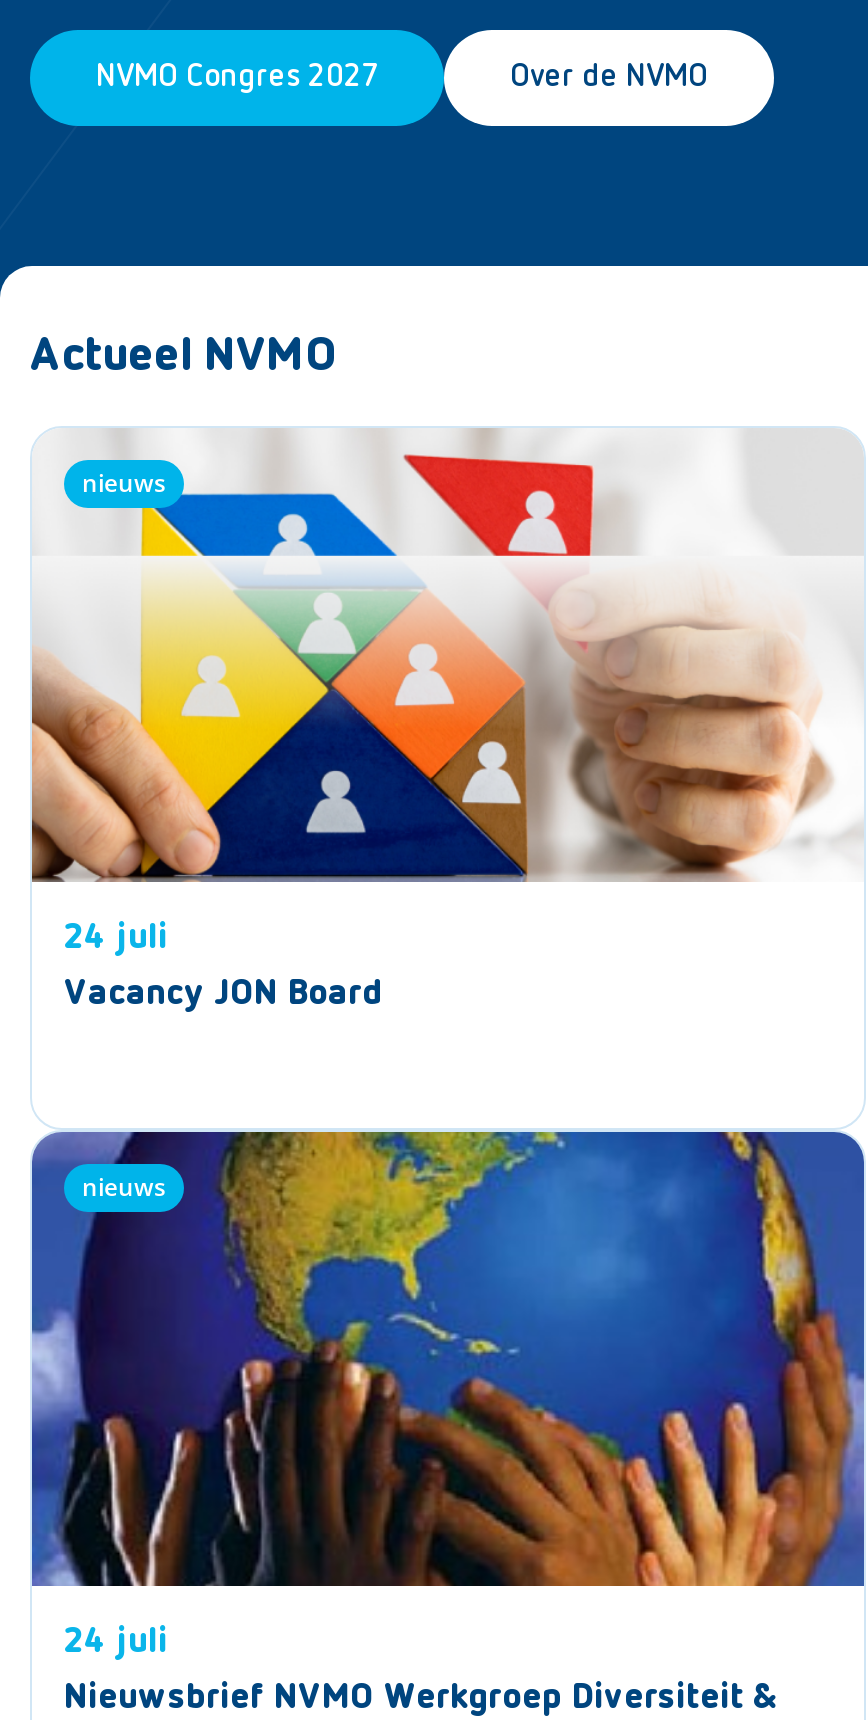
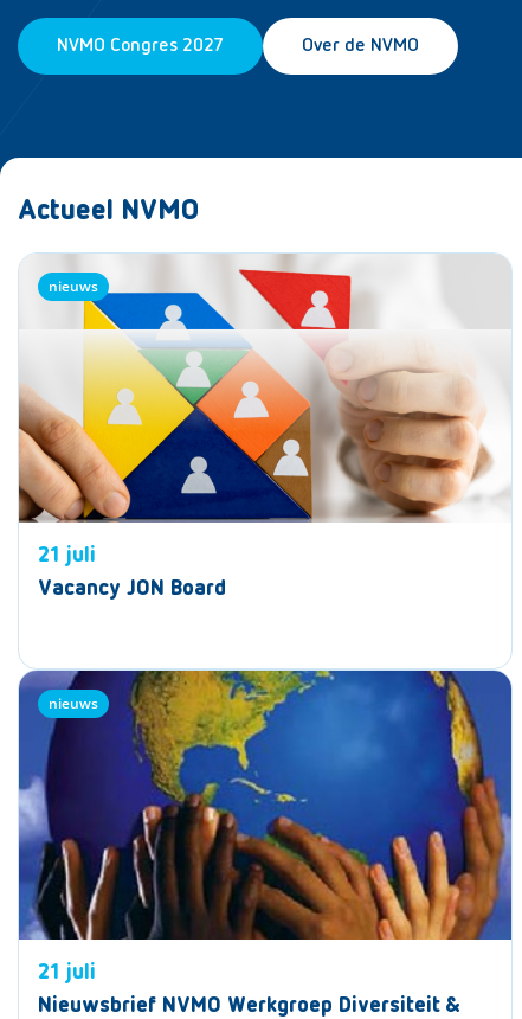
- 24 juli
+ 21 juli

- 24 juli
+ 21 juli
